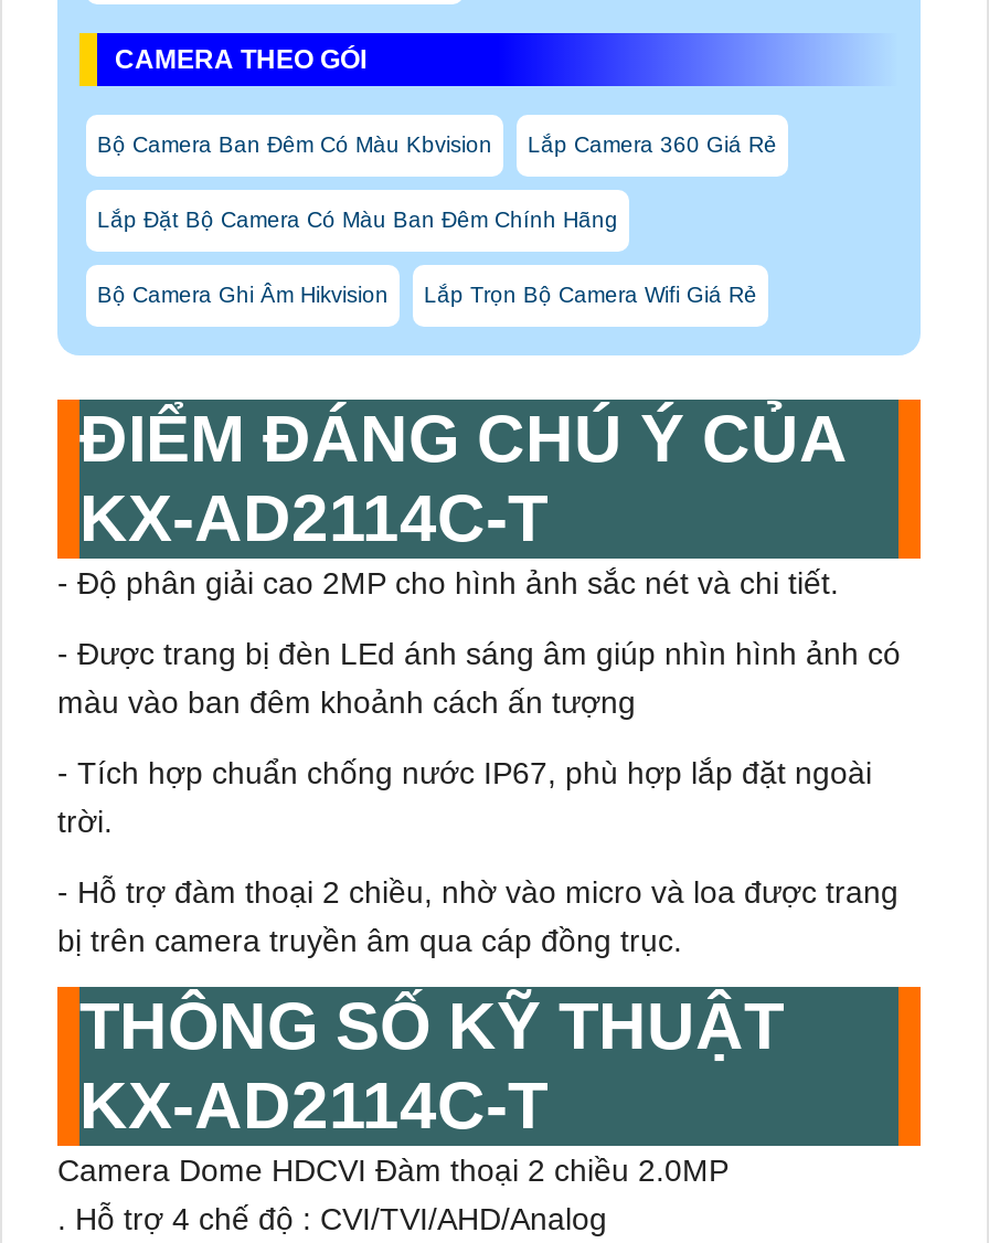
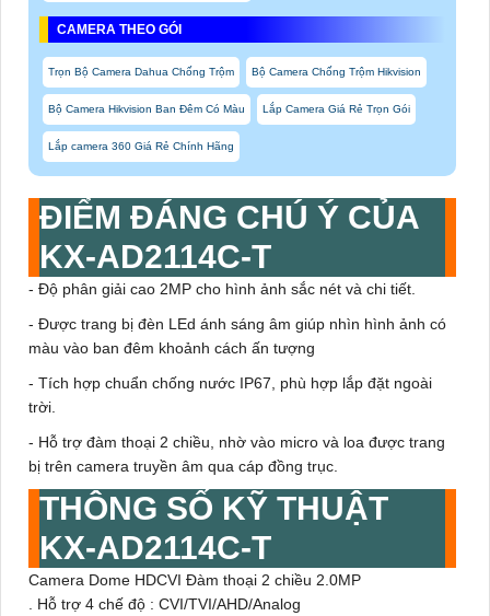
- Bộ Camera Ban Đêm Có Màu Kbvision
- Lắp Camera 360 Giá Rẻ
+ Trọn Bộ Camera Dahua Chống Trộm
+ Bộ Camera Chống Trộm Hikvision

- Lắp Đặt Bộ Camera Có Màu Ban Đêm Chính Hãng
+ Bộ Camera Hikvision Ban Đêm Có Màu
+ Lắp Camera Giá Rẻ Trọn Gói

- Bộ Camera Ghi Âm Hikvision
- Lắp Trọn Bộ Camera Wifi Giá Rẻ
+ Lắp camera 360 Giá Rẻ Chính Hãng
